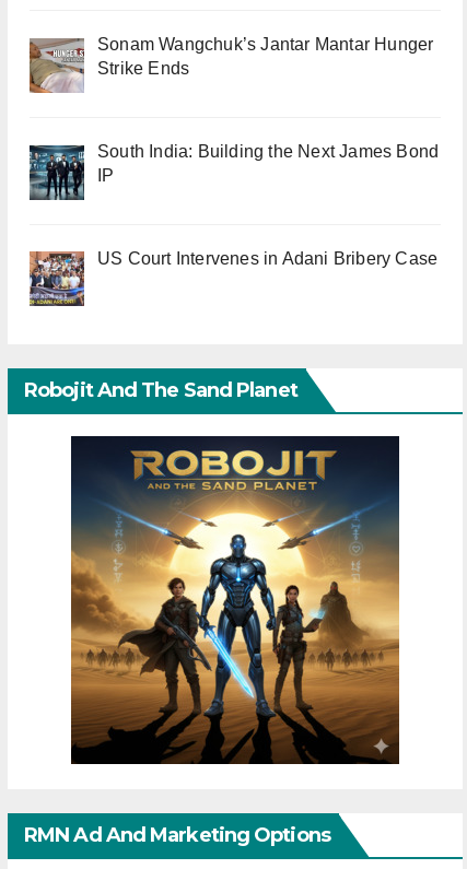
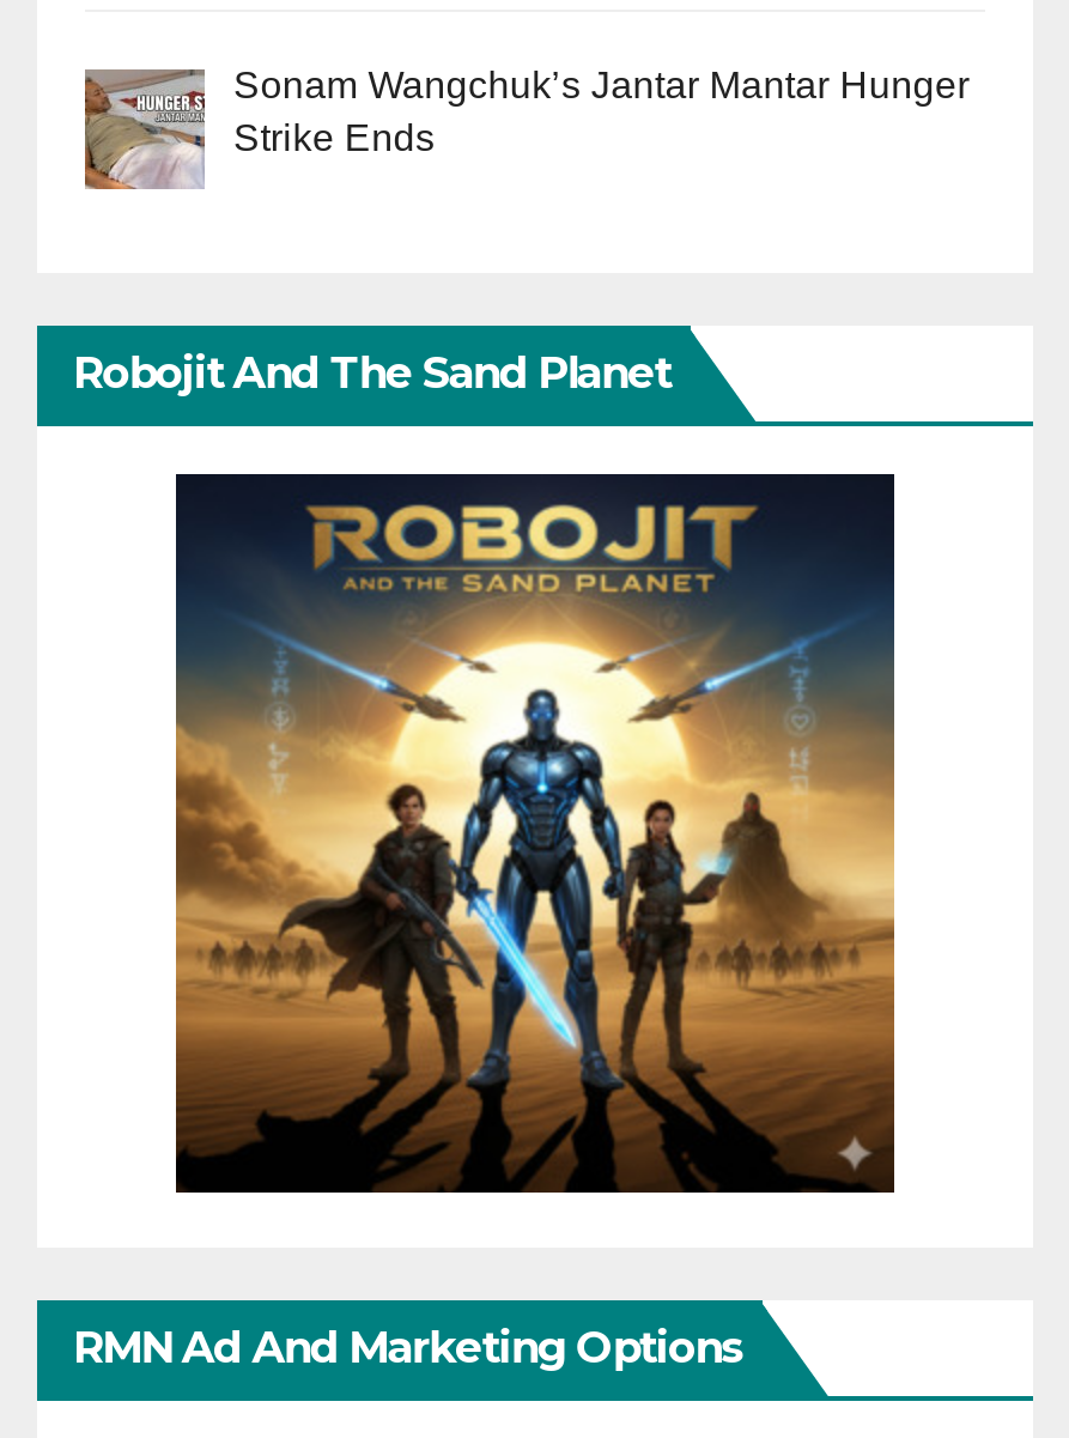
- [image]
- South India: Building the Next James Bond
- IP

- [image]
- US Court Intervenes in Adani Bribery Case
